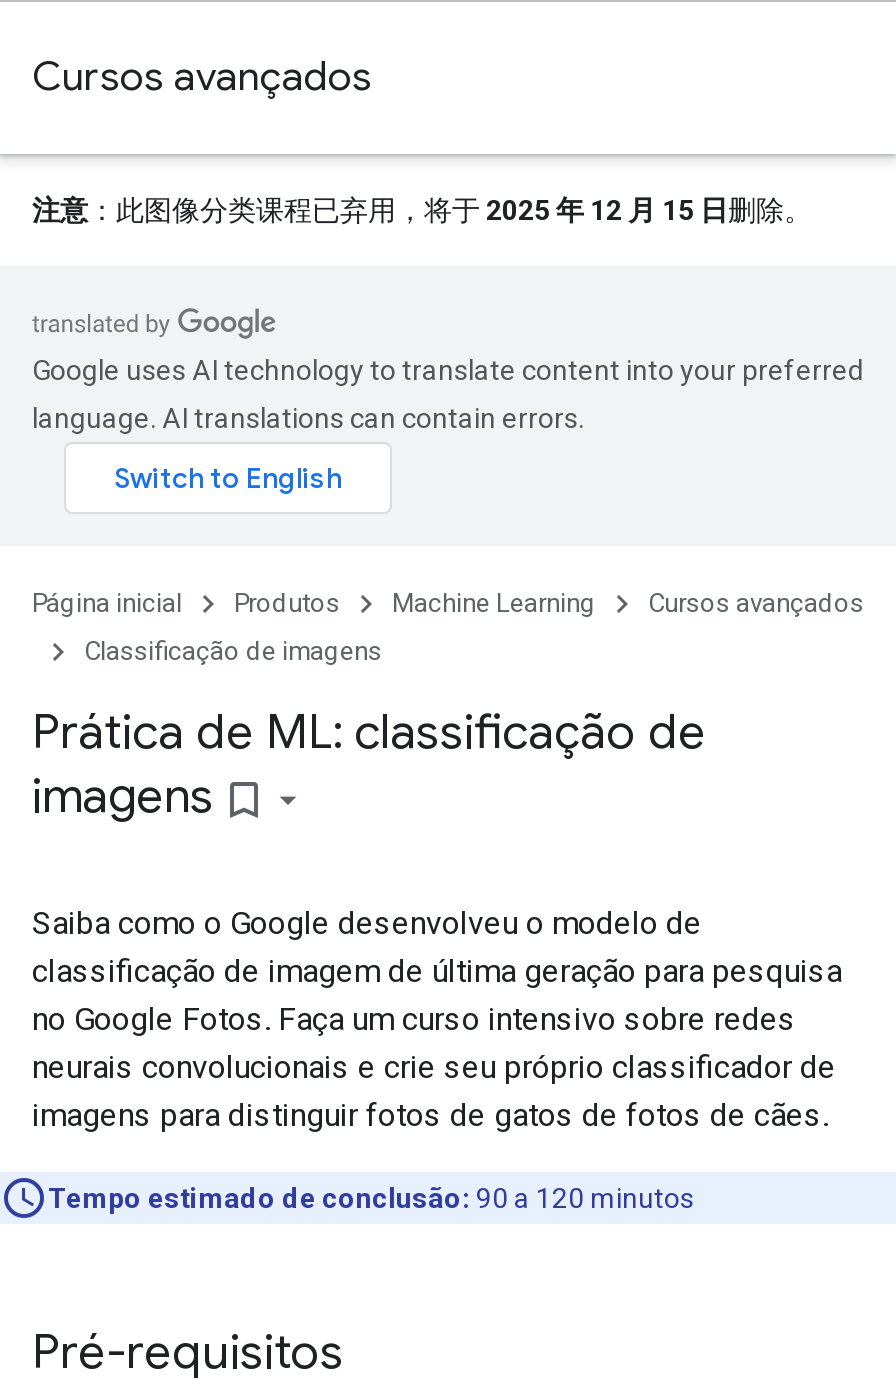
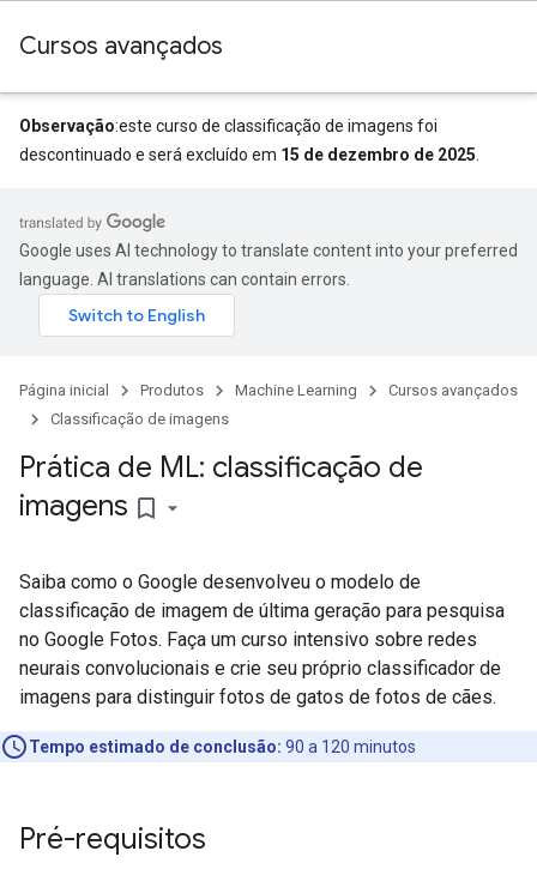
- 注意：此图像分类课程已弃用，将于2025 年 12 月 15 日删除。
+ Observação:este curso de classificação de imagens foi
+ descontinuado e será excluído em 15 de dezembro de 2025.
